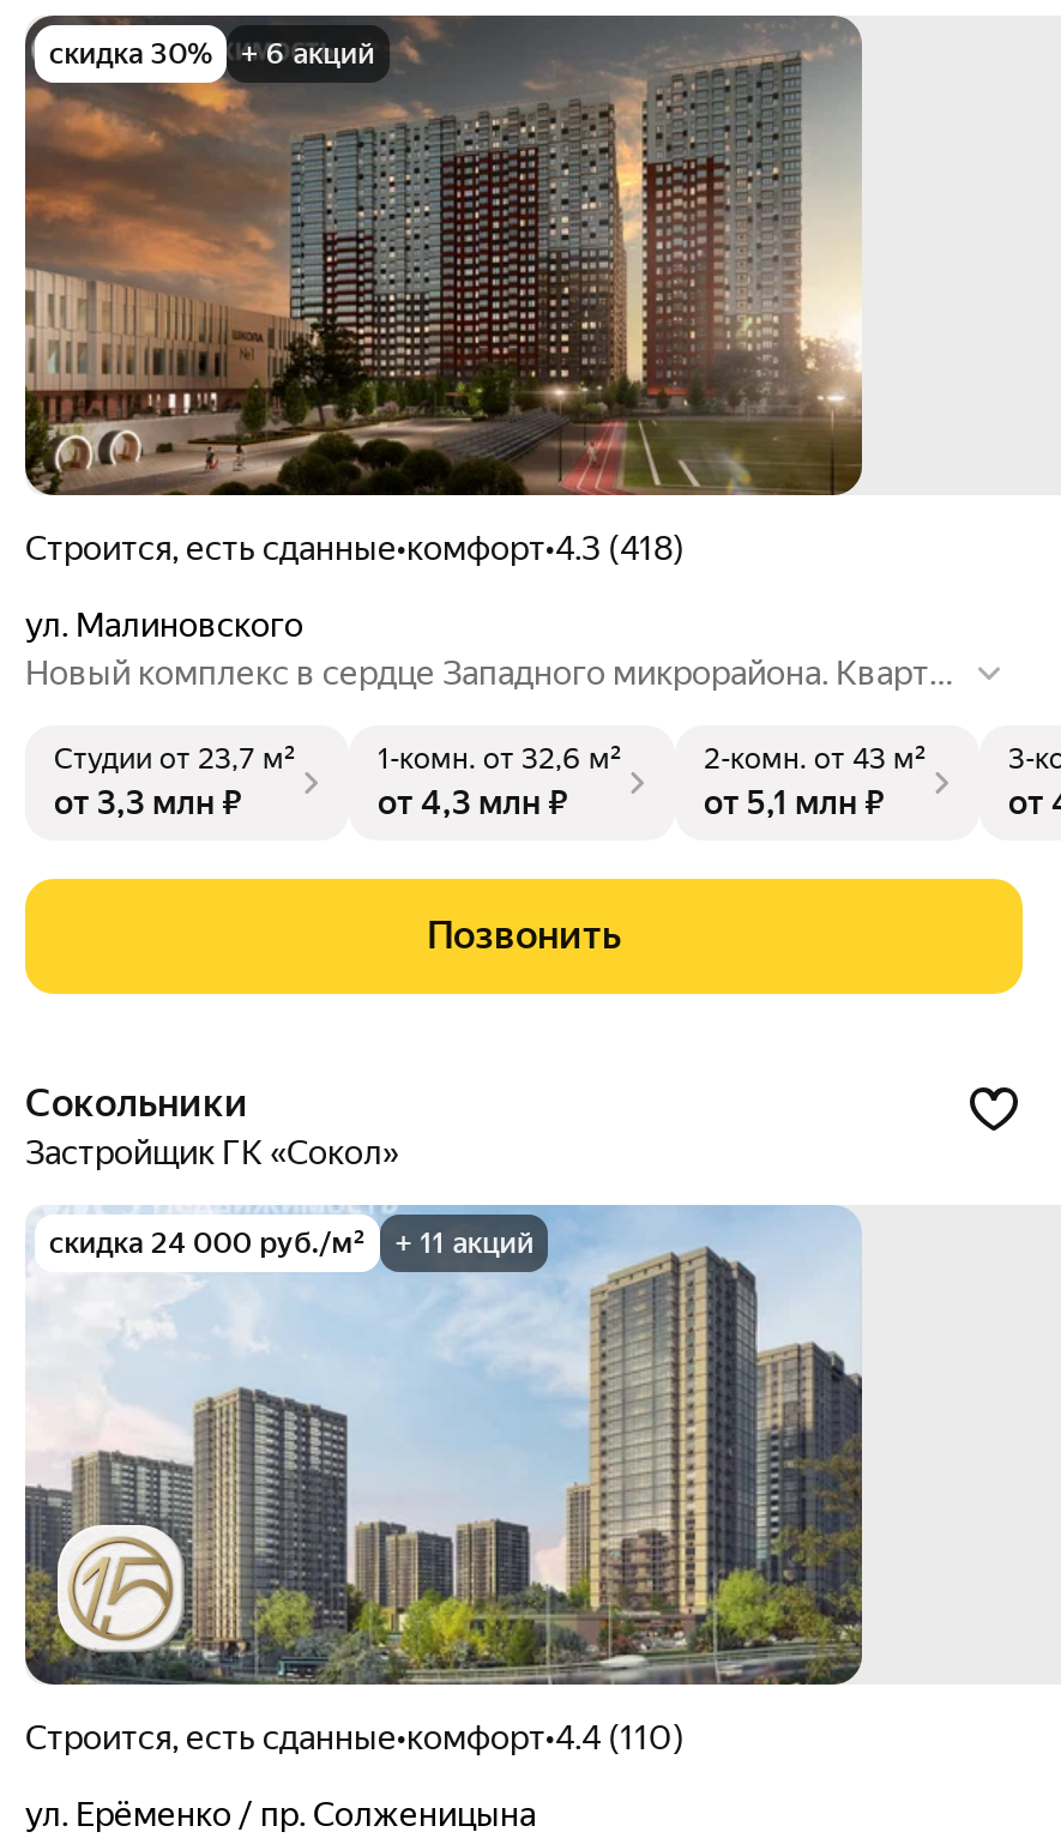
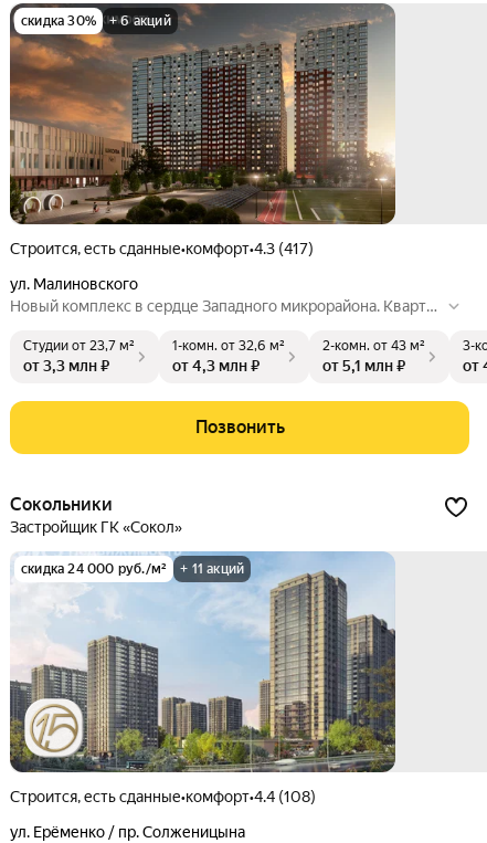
- Строится, есть сданные•комфорт•4.3 (418)
+ Строится, есть сданные•комфорт•4.3 (417)

- Строится, есть сданные•комфорт•4.4 (110)
+ Строится, есть сданные•комфорт•4.4 (108)
